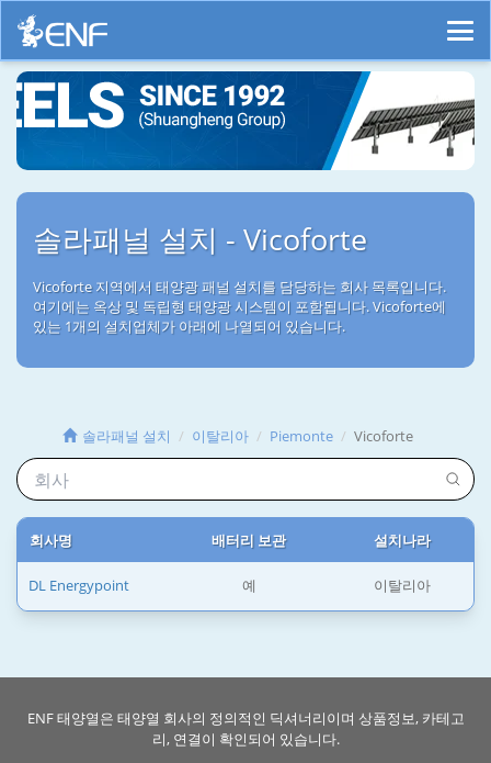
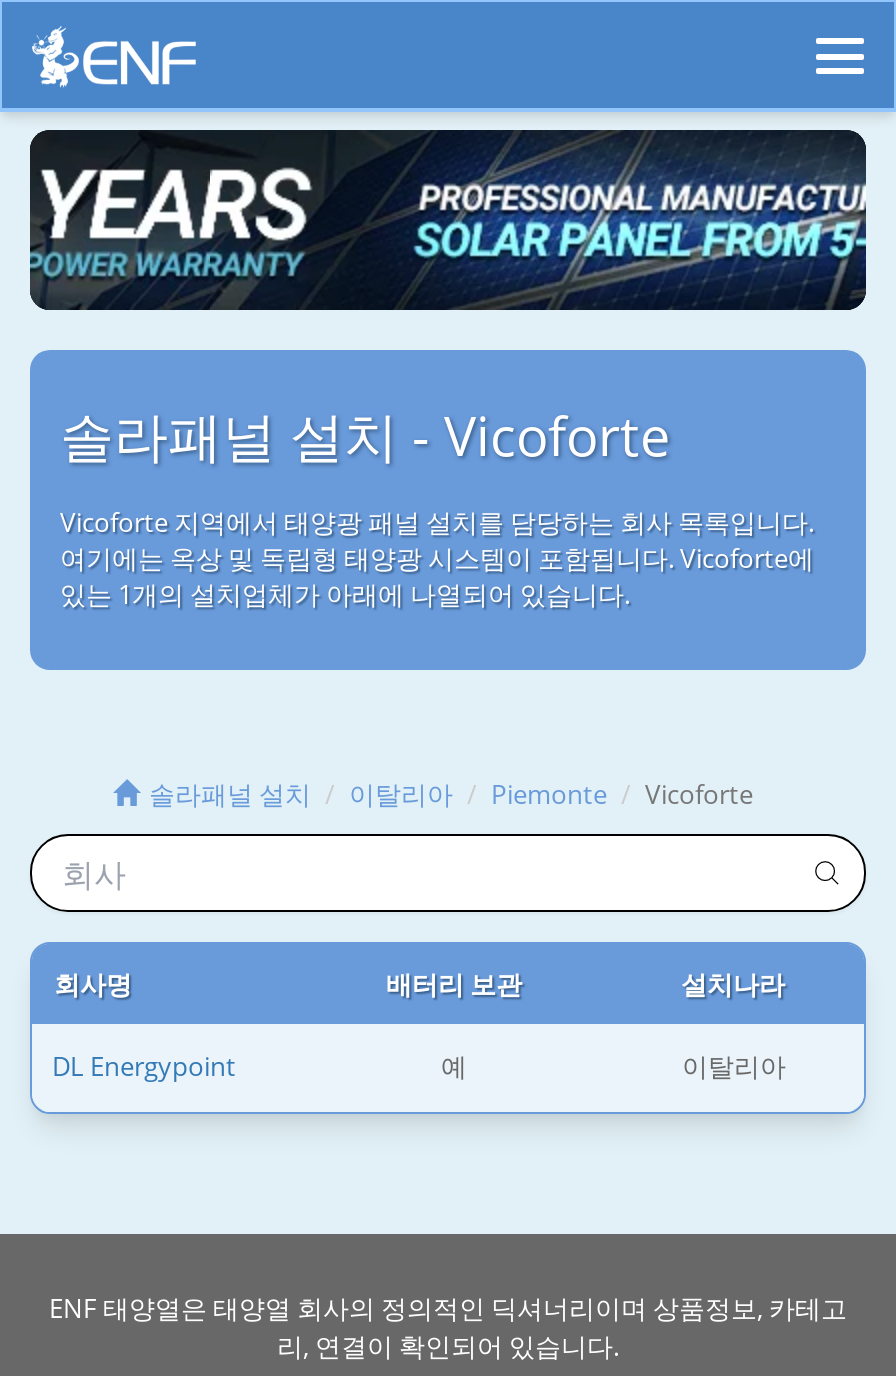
- [image]
+ [image]
